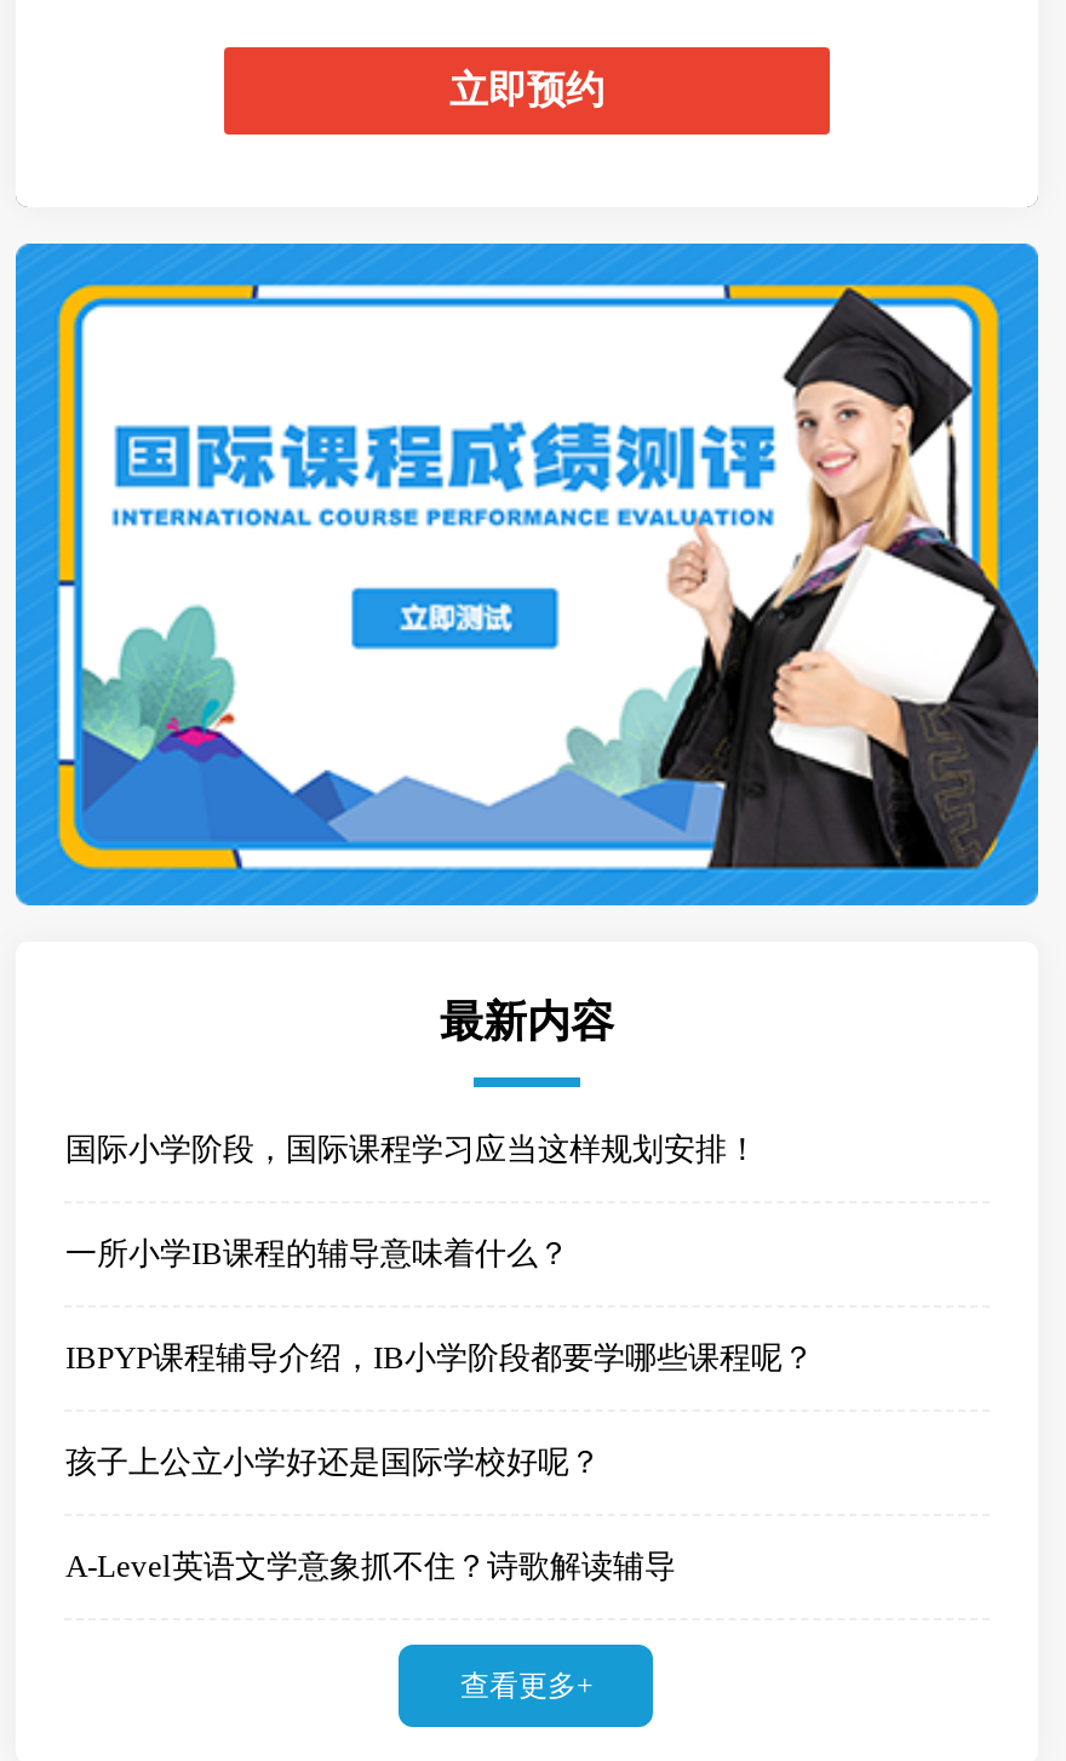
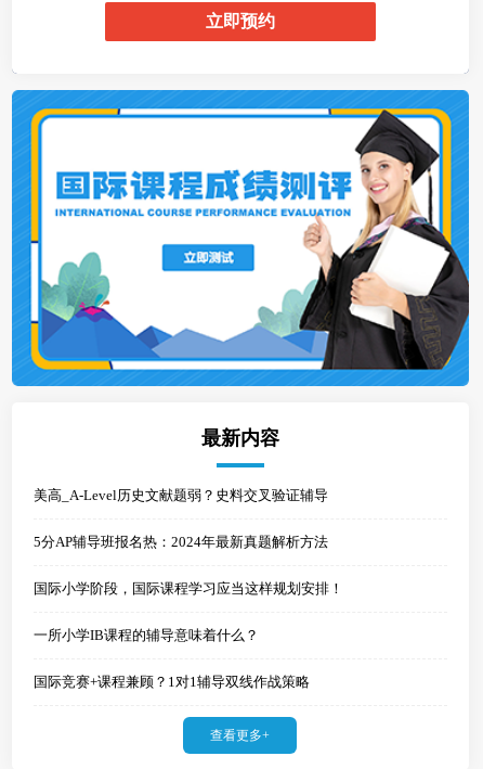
+ 美高_A-Level历史文献题弱？史料交叉验证辅导
+ 5分AP辅导班报名热：2024年最新真题解析方法

moved down: 国际小学阶段，国际课程学习应当这样规划安排！ | 一所小学IB课程的辅导意味着什么？

- IBPYP课程辅导介绍，IB小学阶段都要学哪些课程呢？
- 孩子上公立小学好还是国际学校好呢？
- A-Level英语文学意象抓不住？诗歌解读辅导
+ 国际竞赛+课程兼顾？1对1辅导双线作战策略
